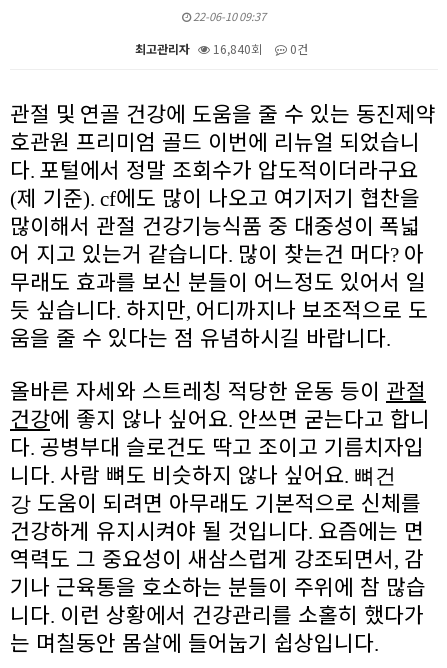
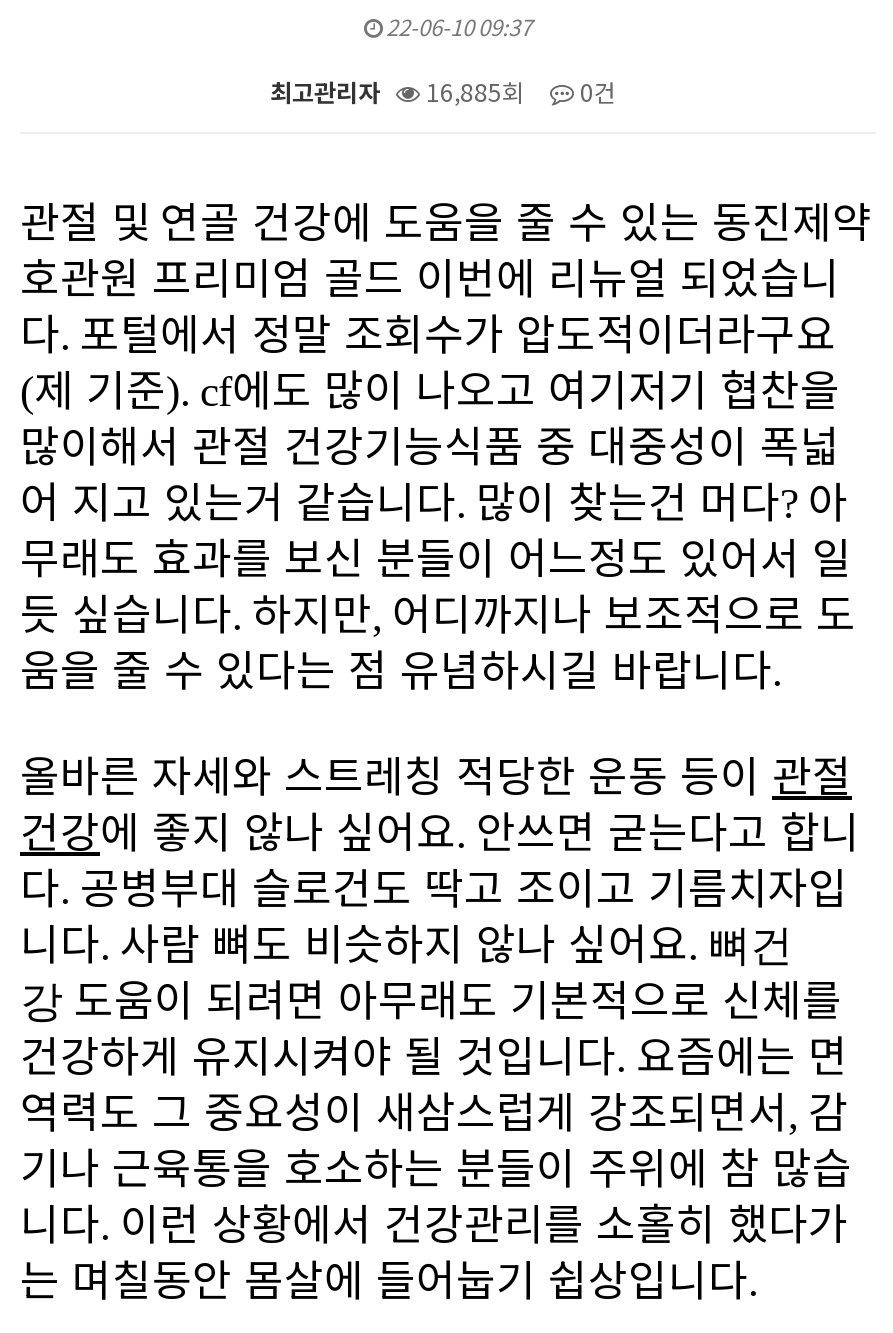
- 최고관리자 16,840회 0건
+ 최고관리자 16,885회 0건
